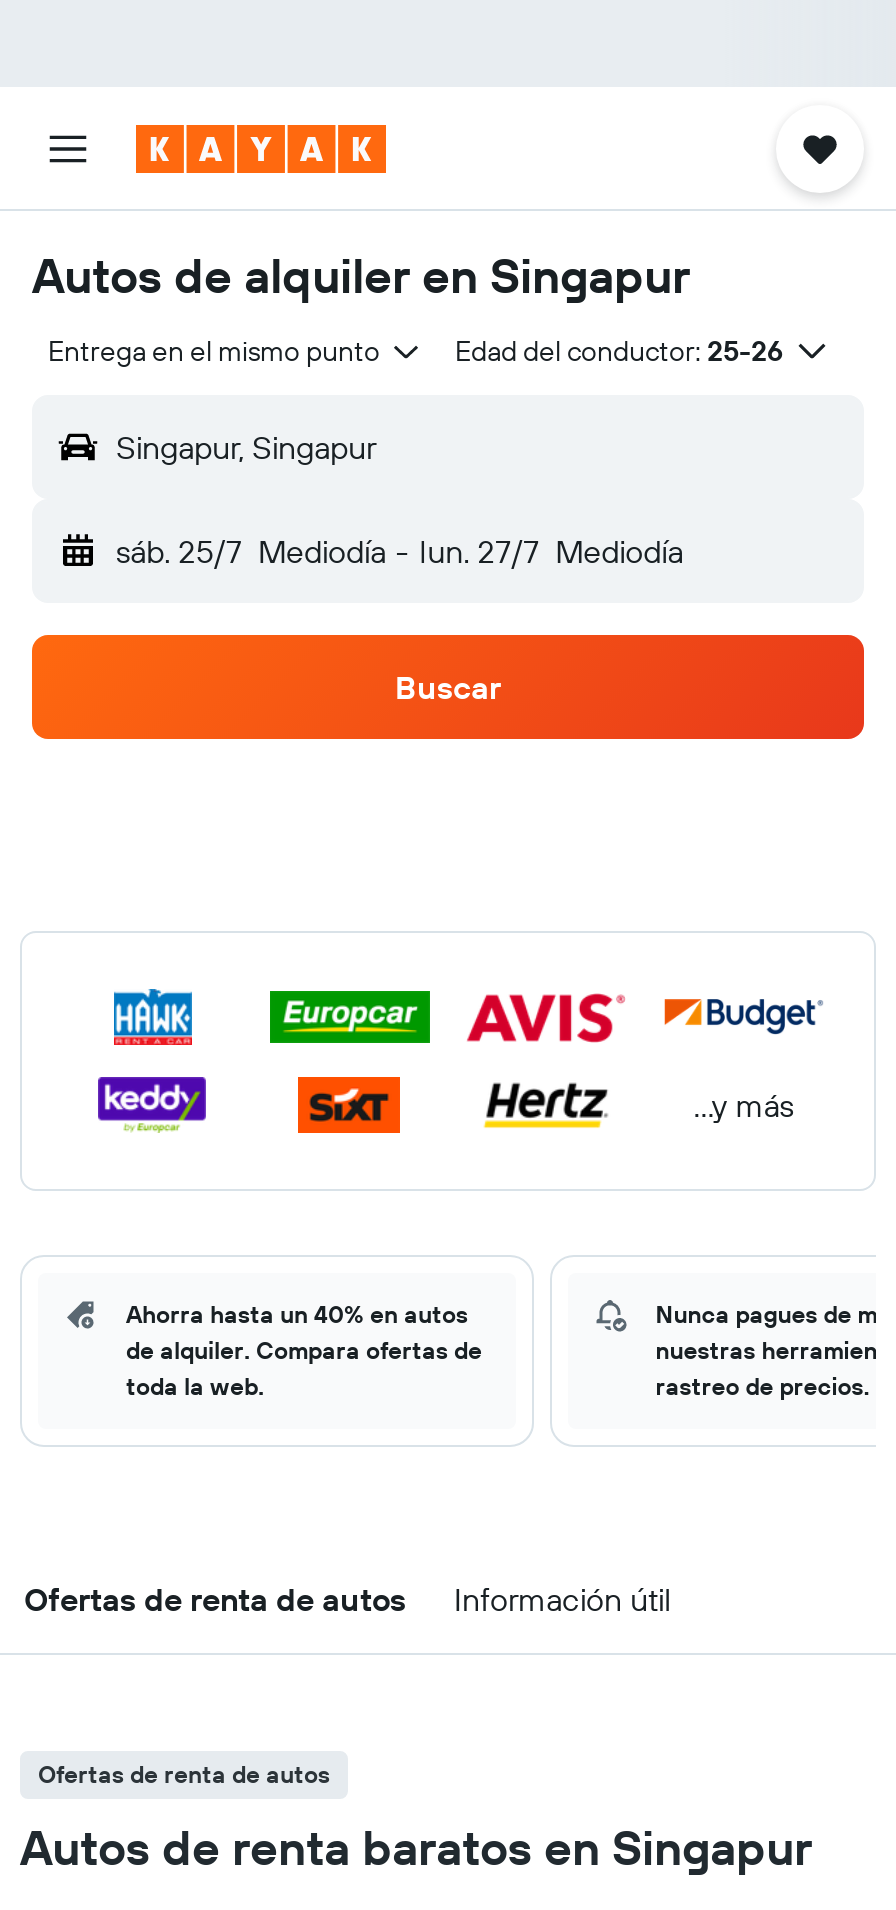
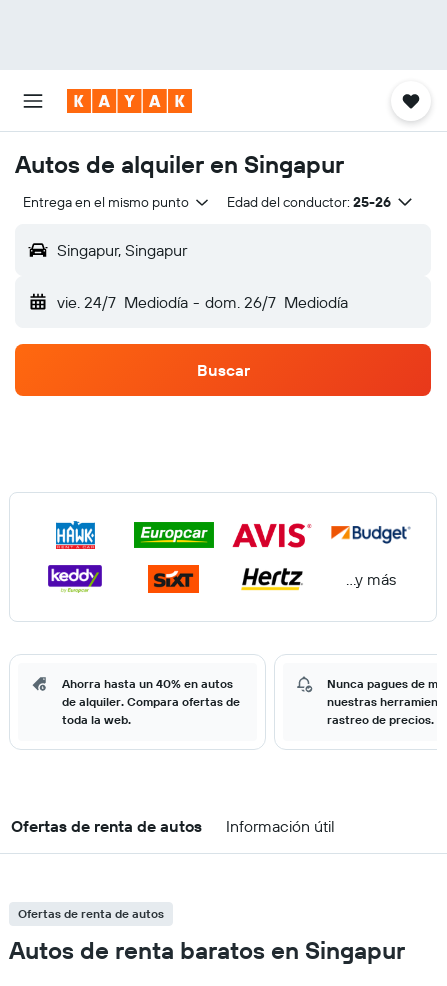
- sáb. 25/7 Mediodía - lun. 27/7 Mediodía
+ vie. 24/7 Mediodía - dom. 26/7 Mediodía
